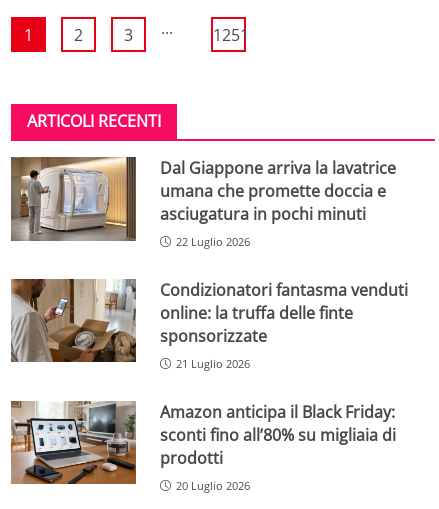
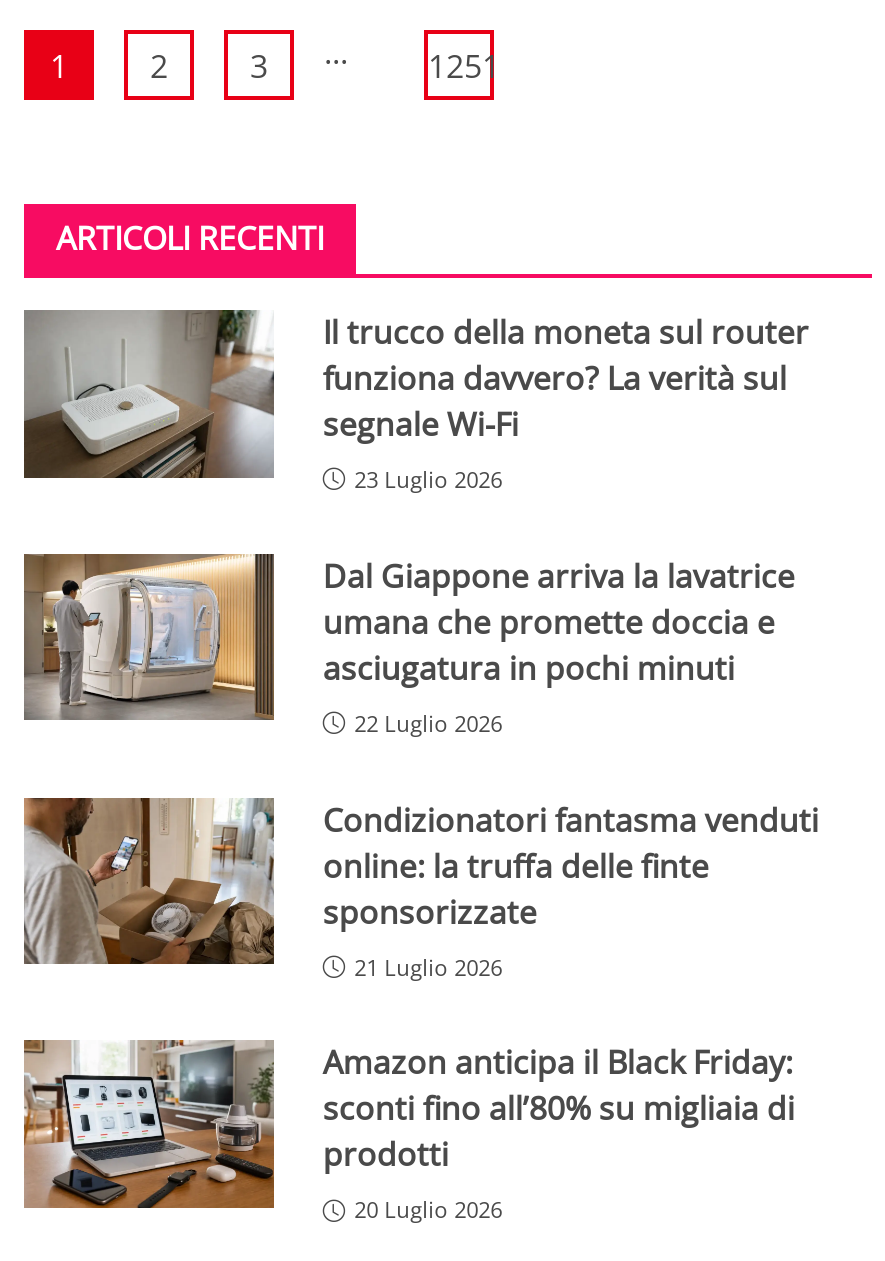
+ [image]
+ Il trucco della moneta sul router
+ funziona davvero? La verità sul
+ segnale Wi-Fi
+ 23 Luglio 2026
